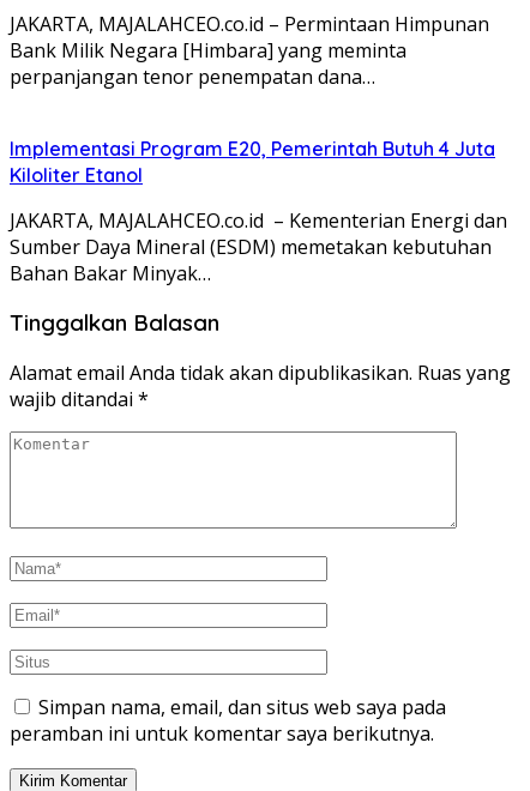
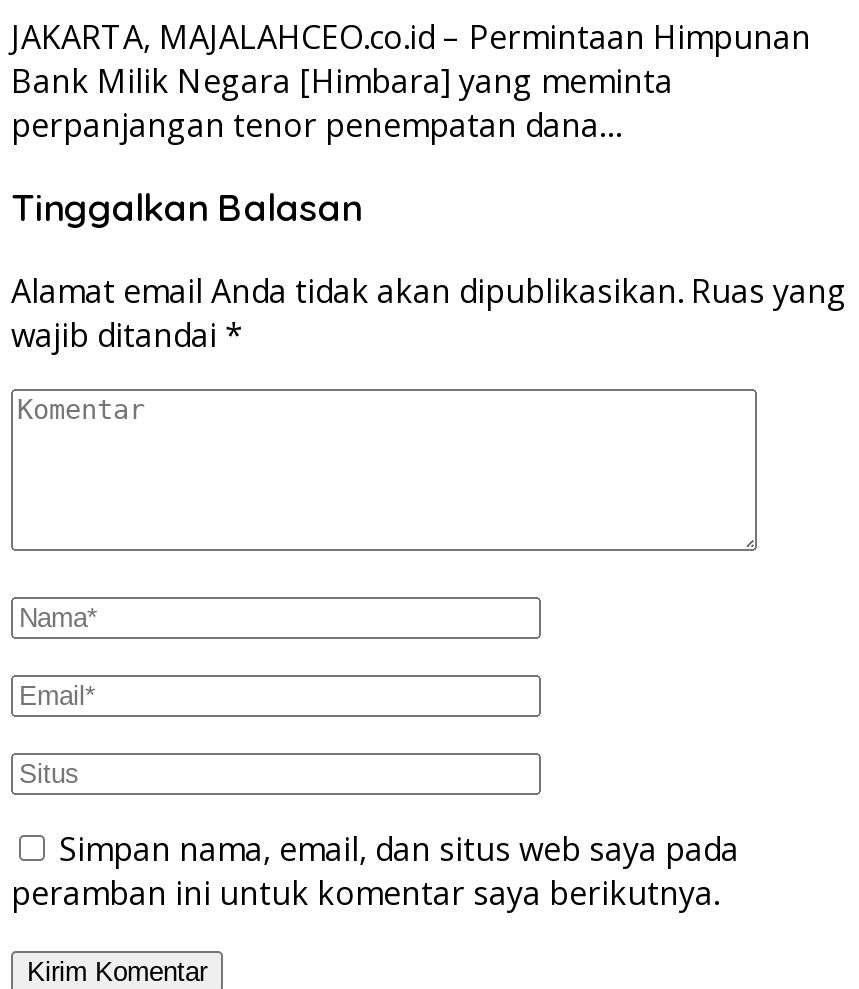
- Implementasi Program E20, Pemerintah Butuh 4 Juta
- Kiloliter Etanol
- JAKARTA, MAJALAHCEO.co.id – Kementerian Energi dan
- Sumber Daya Mineral (ESDM) memetakan kebutuhan
- Bahan Bakar Minyak…
